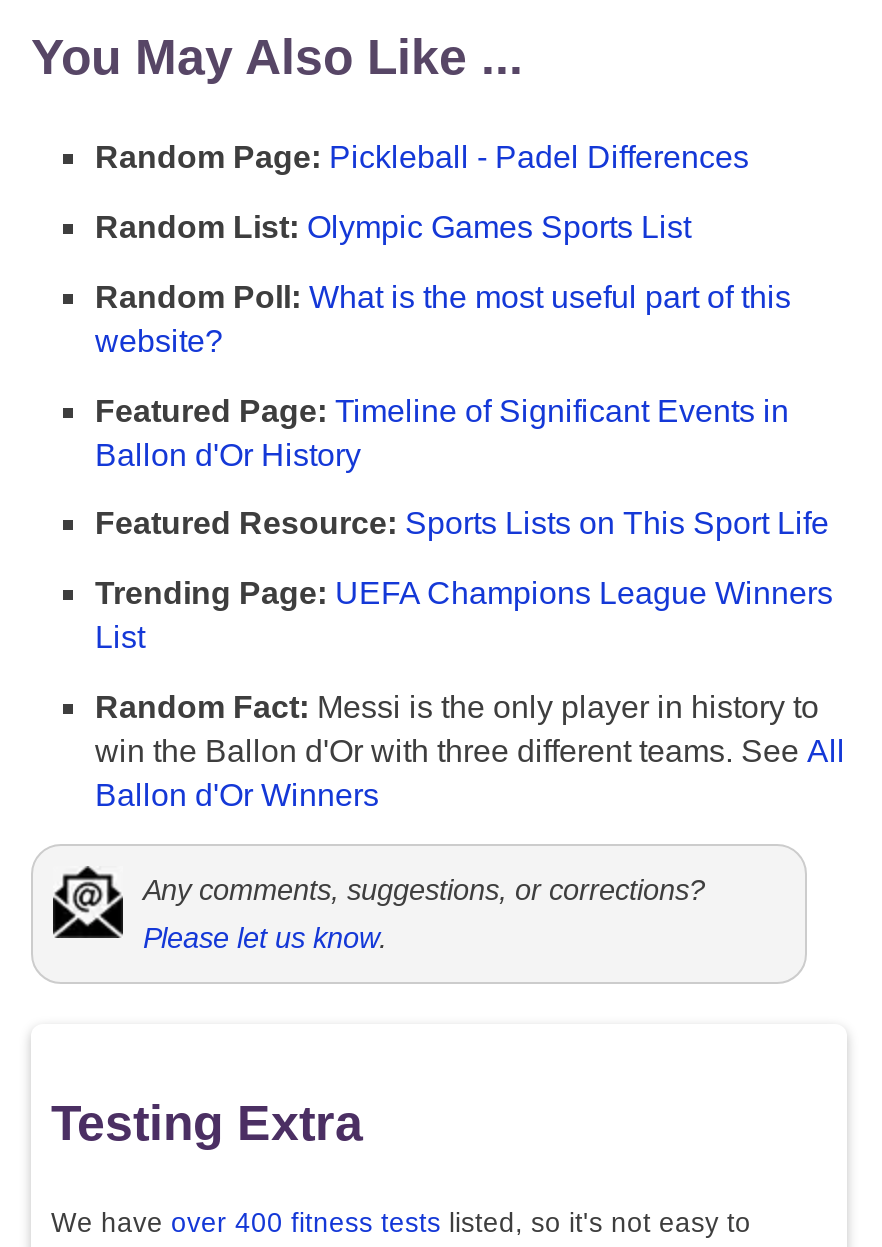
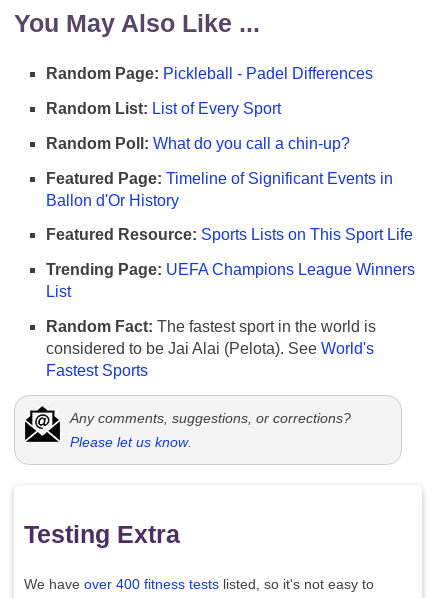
- Random List: Olympic Games Sports List
+ Random List: List of Every Sport

- Random Poll: What is the most useful part of this
- website?
+ Random Poll: What do you call a chin-up?

- Random Fact: Messi is the only player in history to
- win the Ballon d'Or with three different teams. See All
- Ballon d'Or Winners
+ Random Fact: The fastest sport in the world is
+ considered to be Jai Alai (Pelota). See World's
+ Fastest Sports
